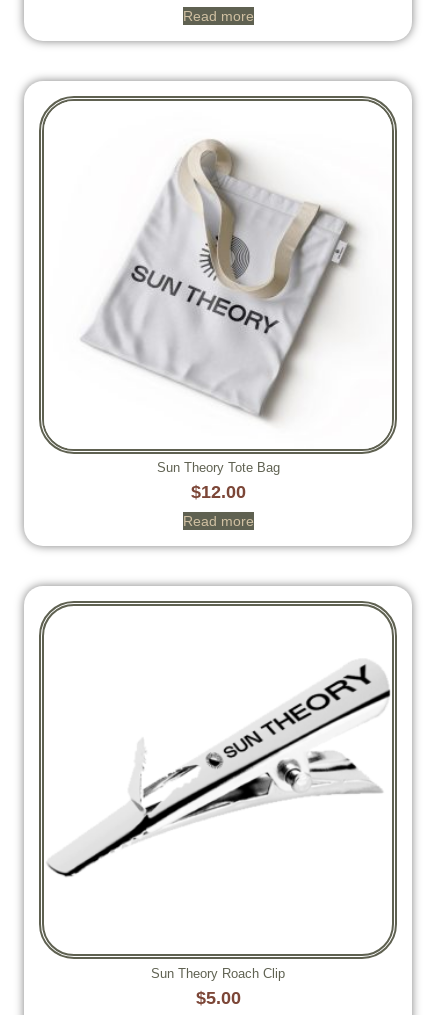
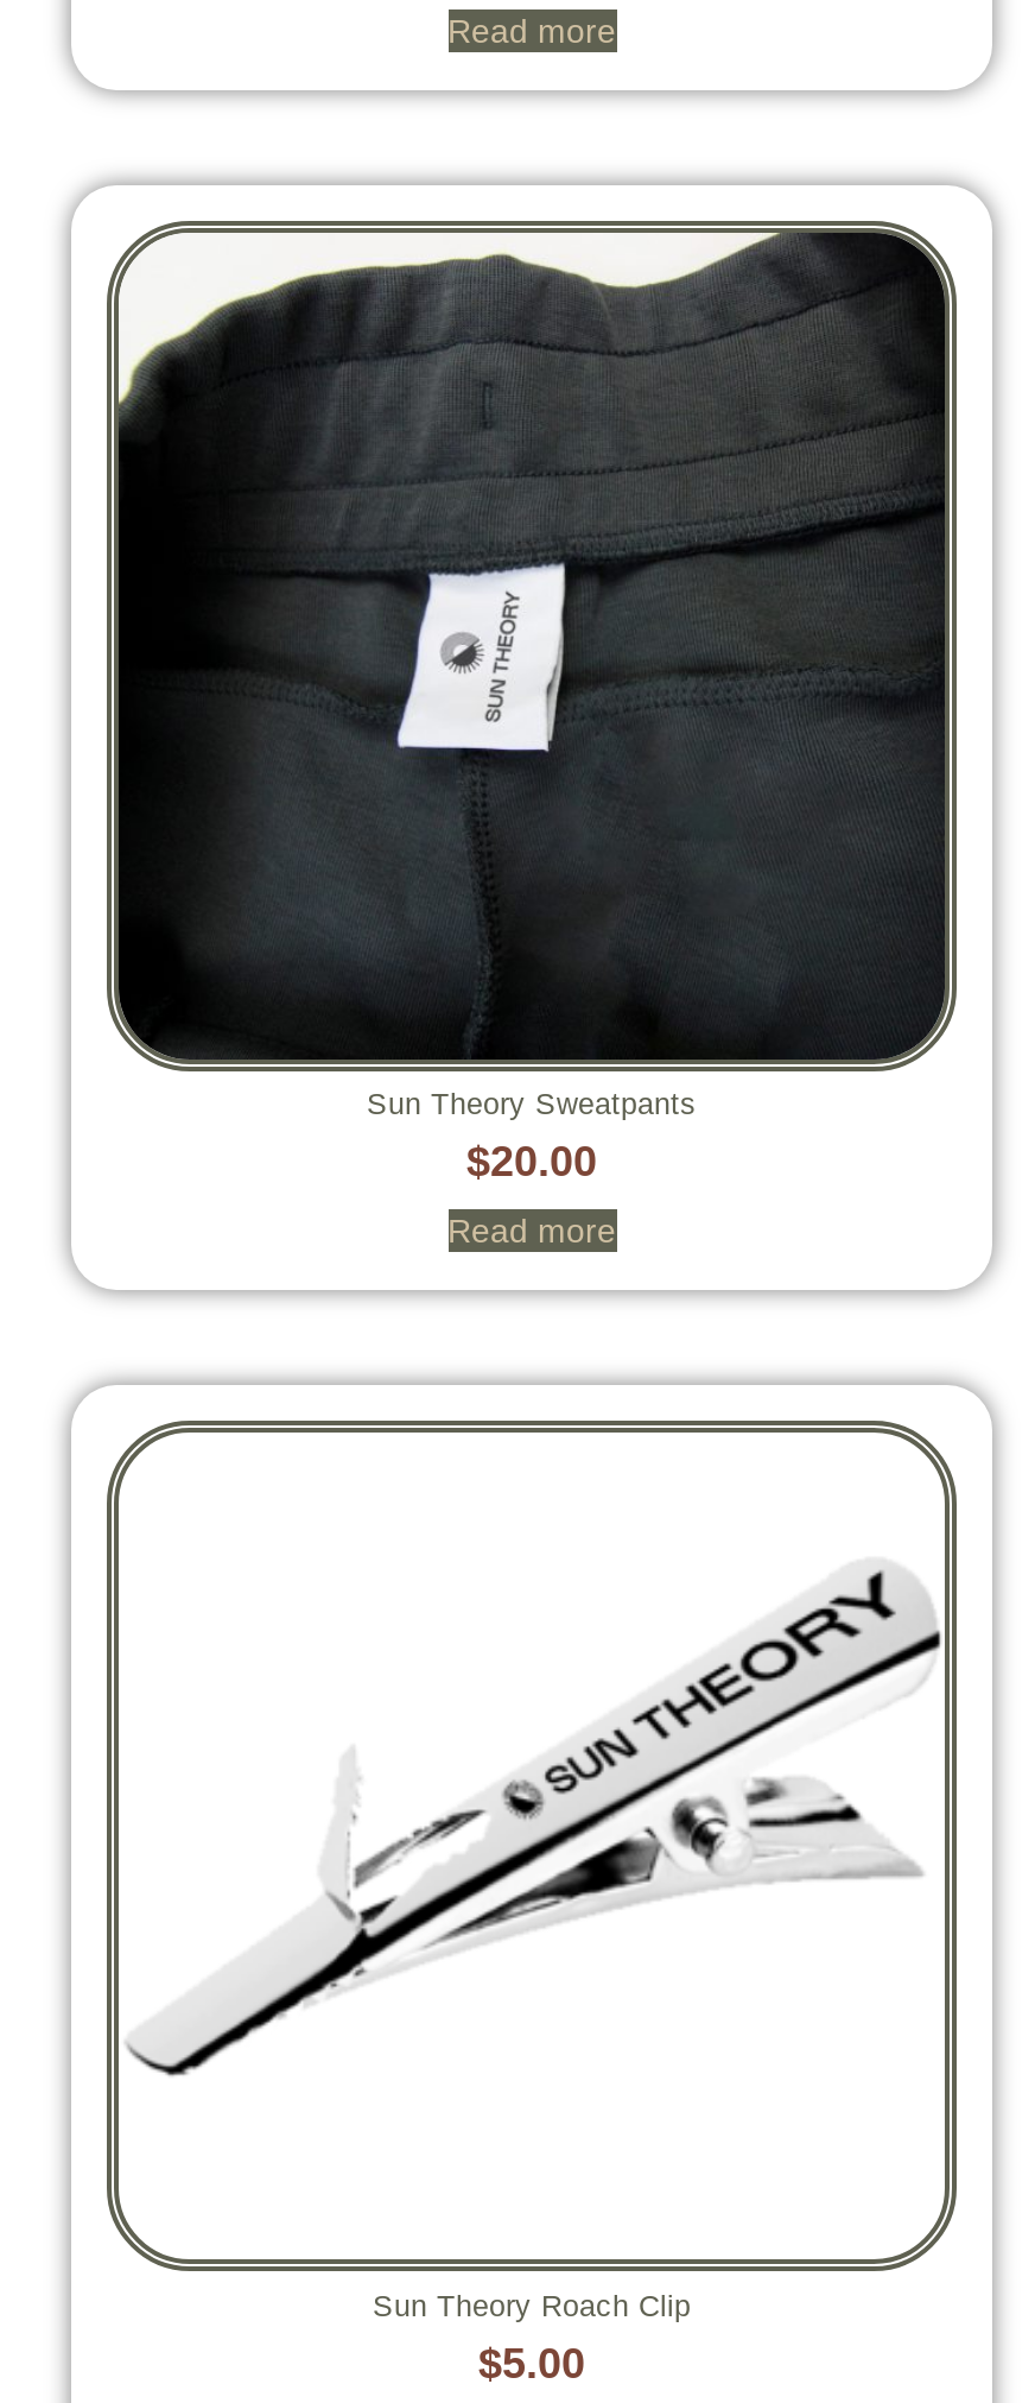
- [image]
- Sun Theory Tote Bag
- $12.00
+ [image]
+ Sun Theory Sweatpants
+ $20.00
